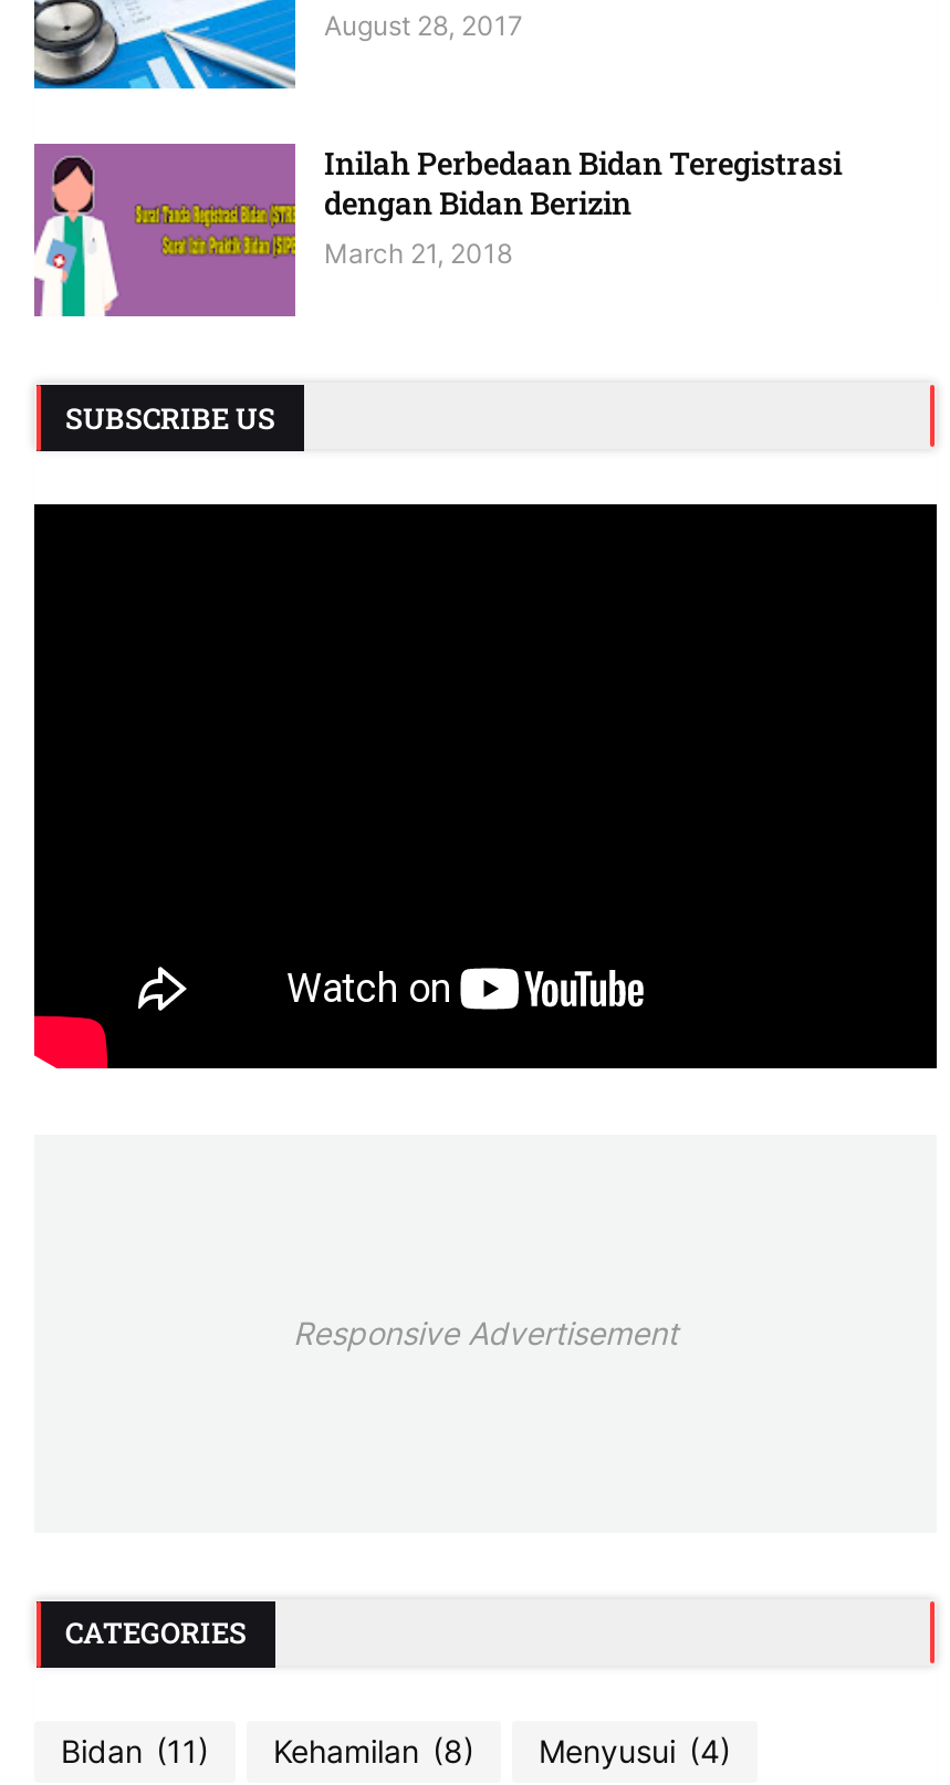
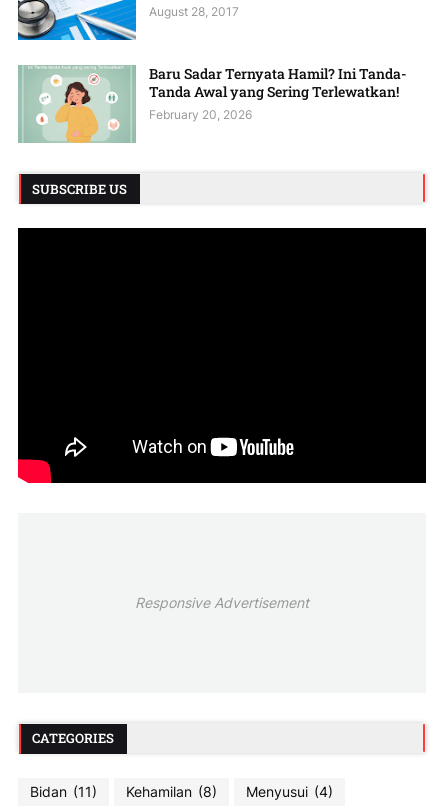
- [image]
- Inilah Perbedaan Bidan Teregistrasi
- dengan Bidan Berizin
- March 21, 2018
+ [image]
+ Baru Sadar Ternyata Hamil? Ini Tanda-
+ Tanda Awal yang Sering Terlewatkan!
+ February 20, 2026
